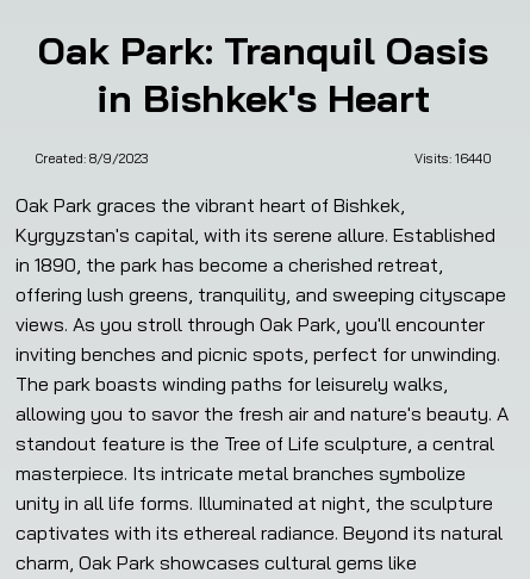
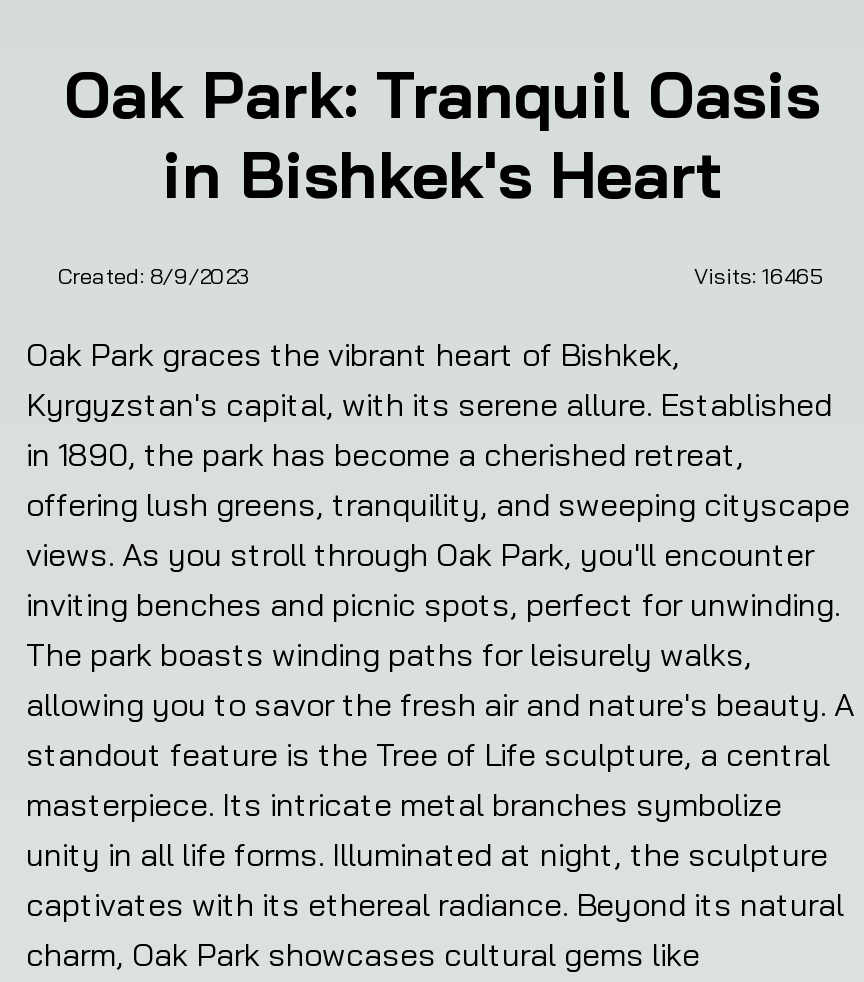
- Visits: 16440
+ Visits: 16465
